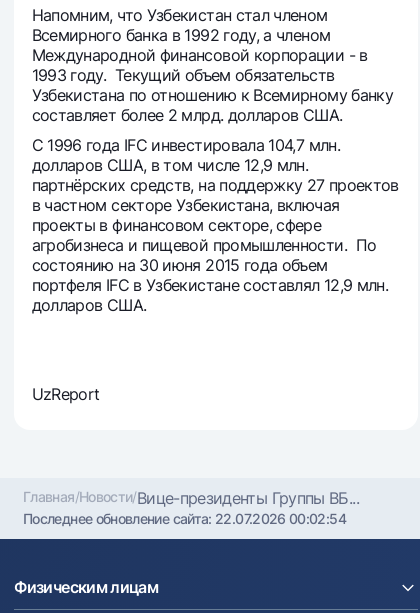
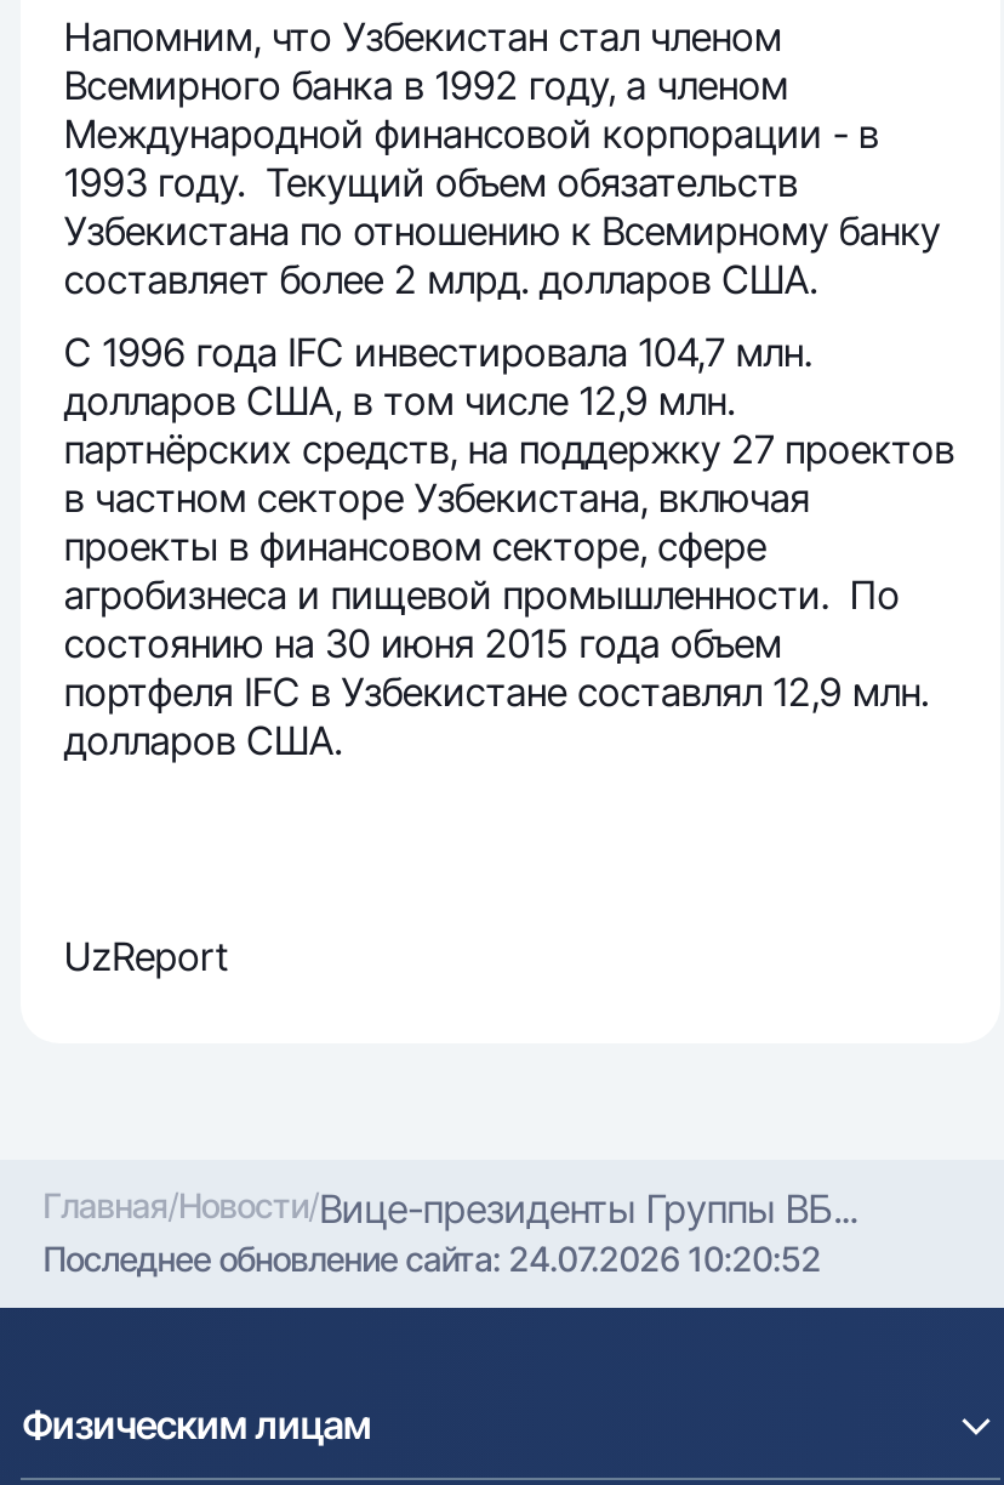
- Последнее обновление сайта: 22.07.2026 00:02:54
+ Последнее обновление сайта: 24.07.2026 10:20:52
